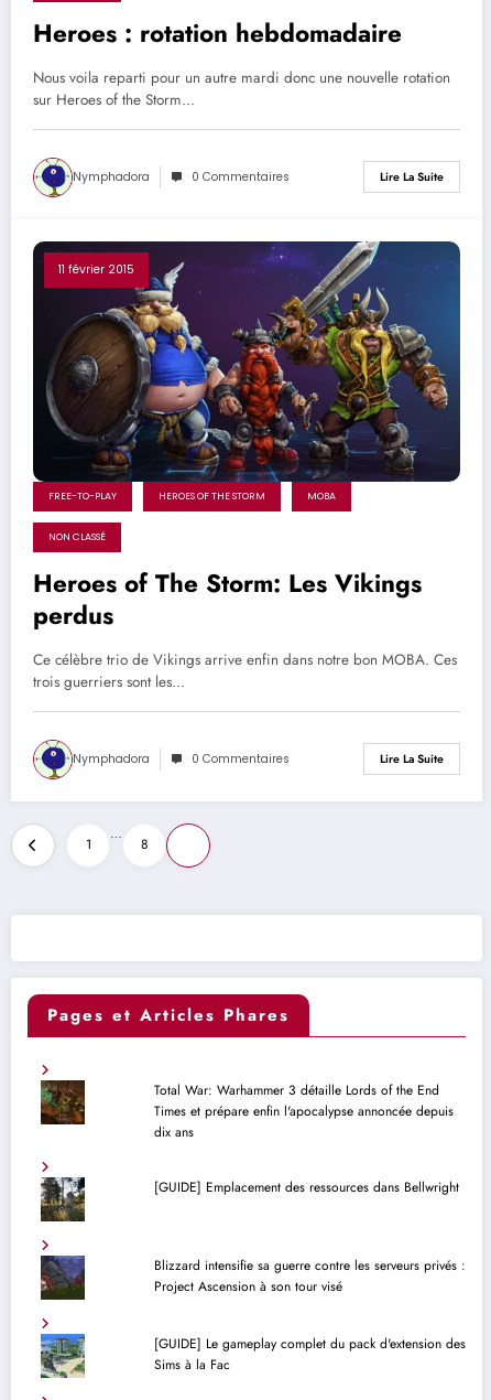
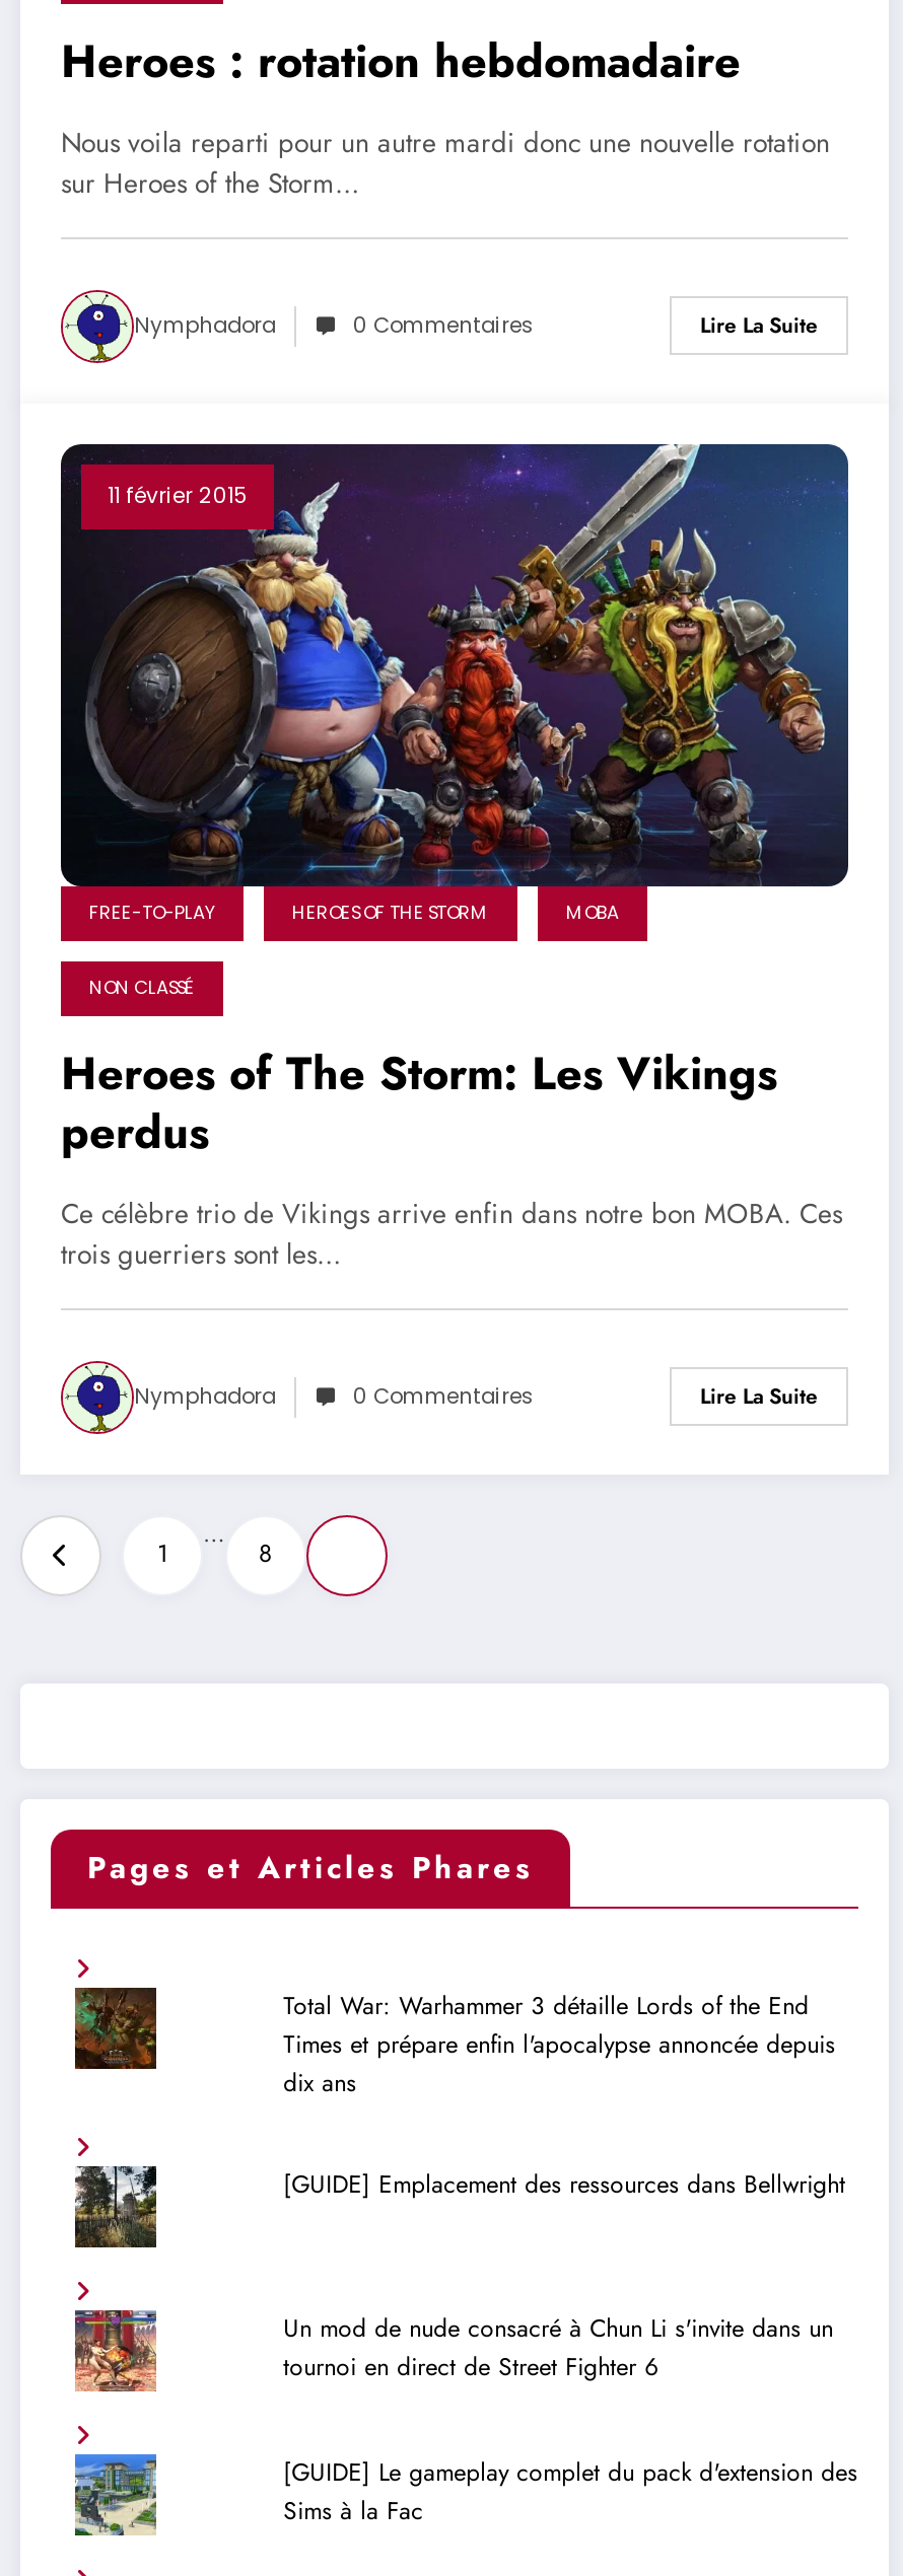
- [image]
+ [image]

- Blizzard intensifie sa guerre contre les serveurs privés :
- Project Ascension à son tour visé
+ Un mod de nude consacré à Chun Li s'invite dans un
+ tournoi en direct de Street Fighter 6
